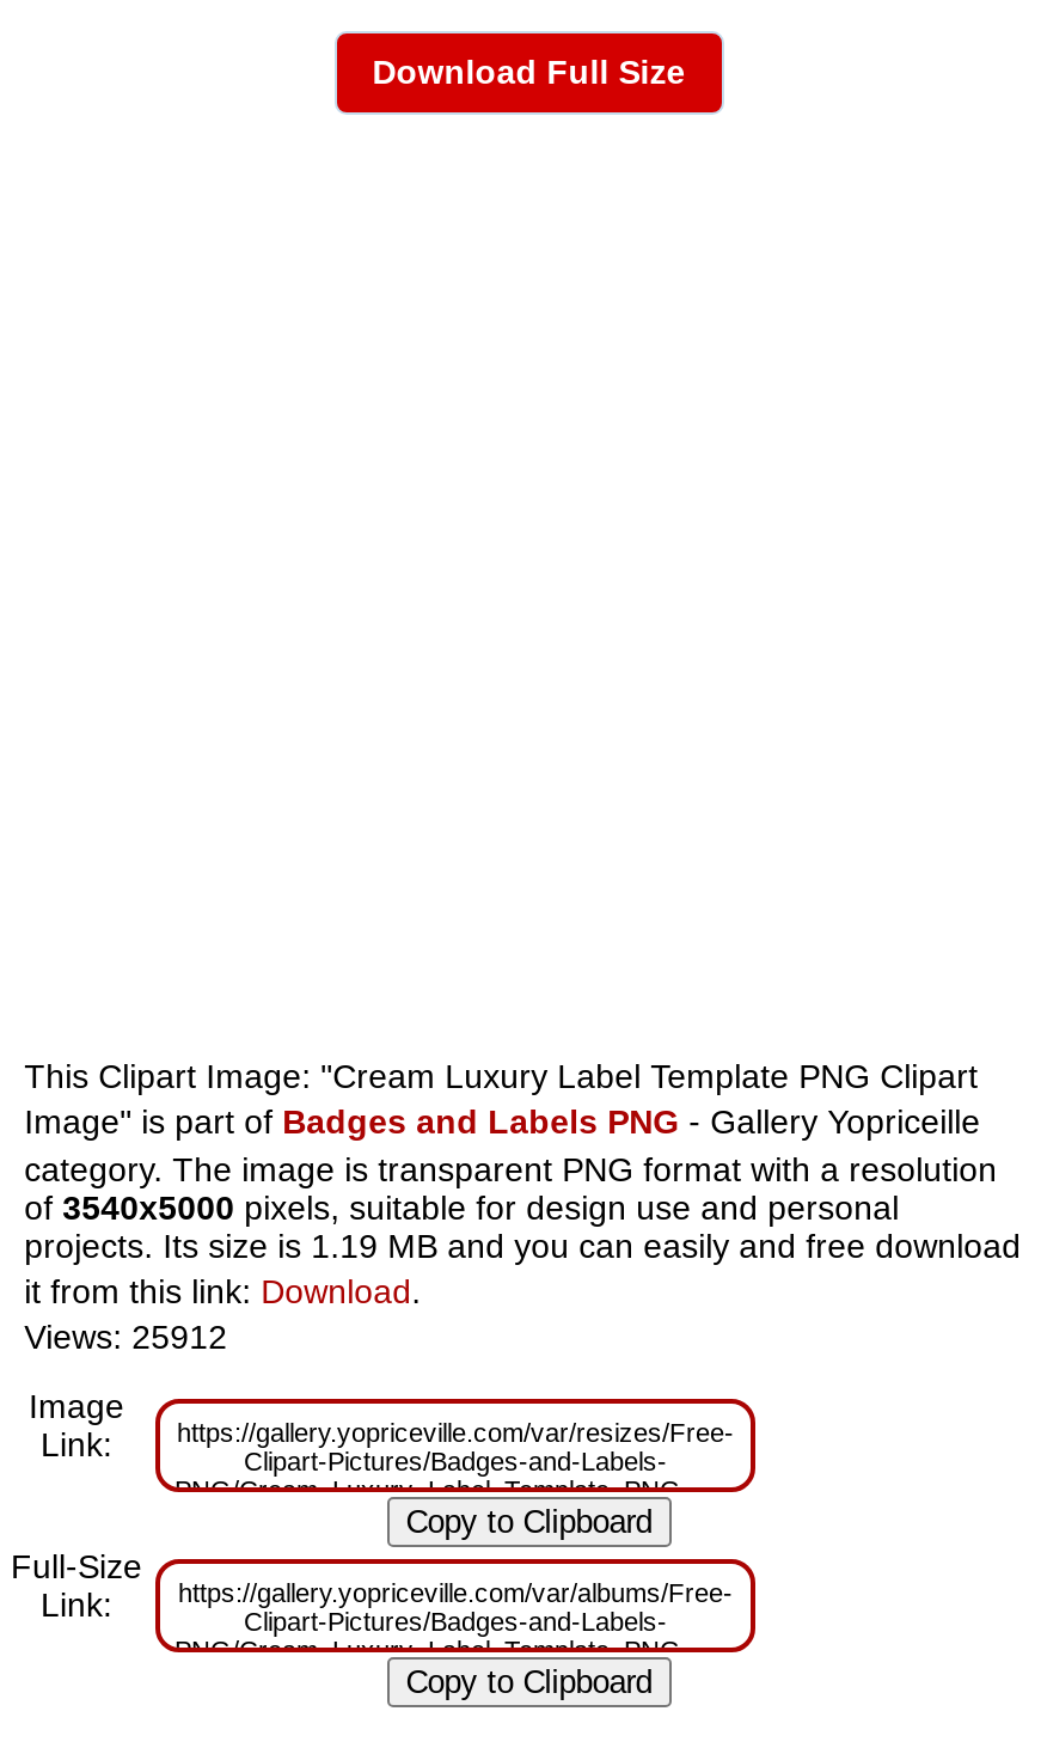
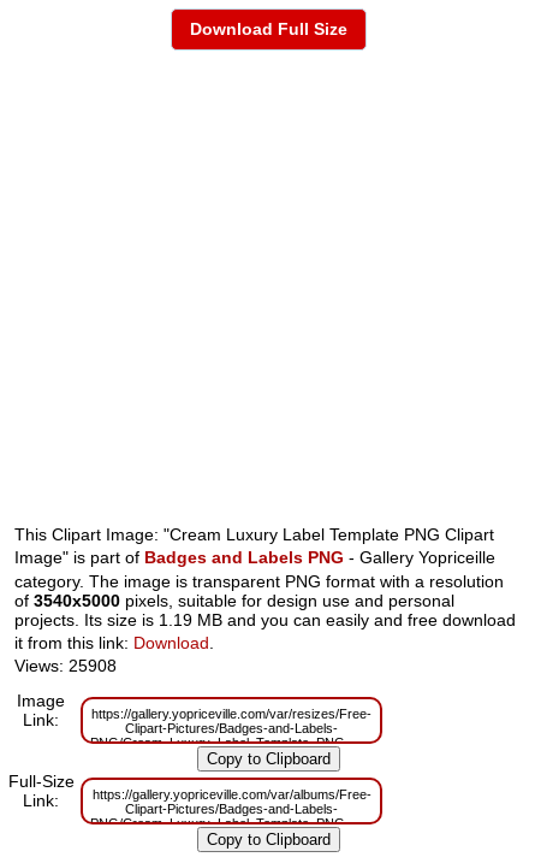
- Views: 25912
+ Views: 25908
